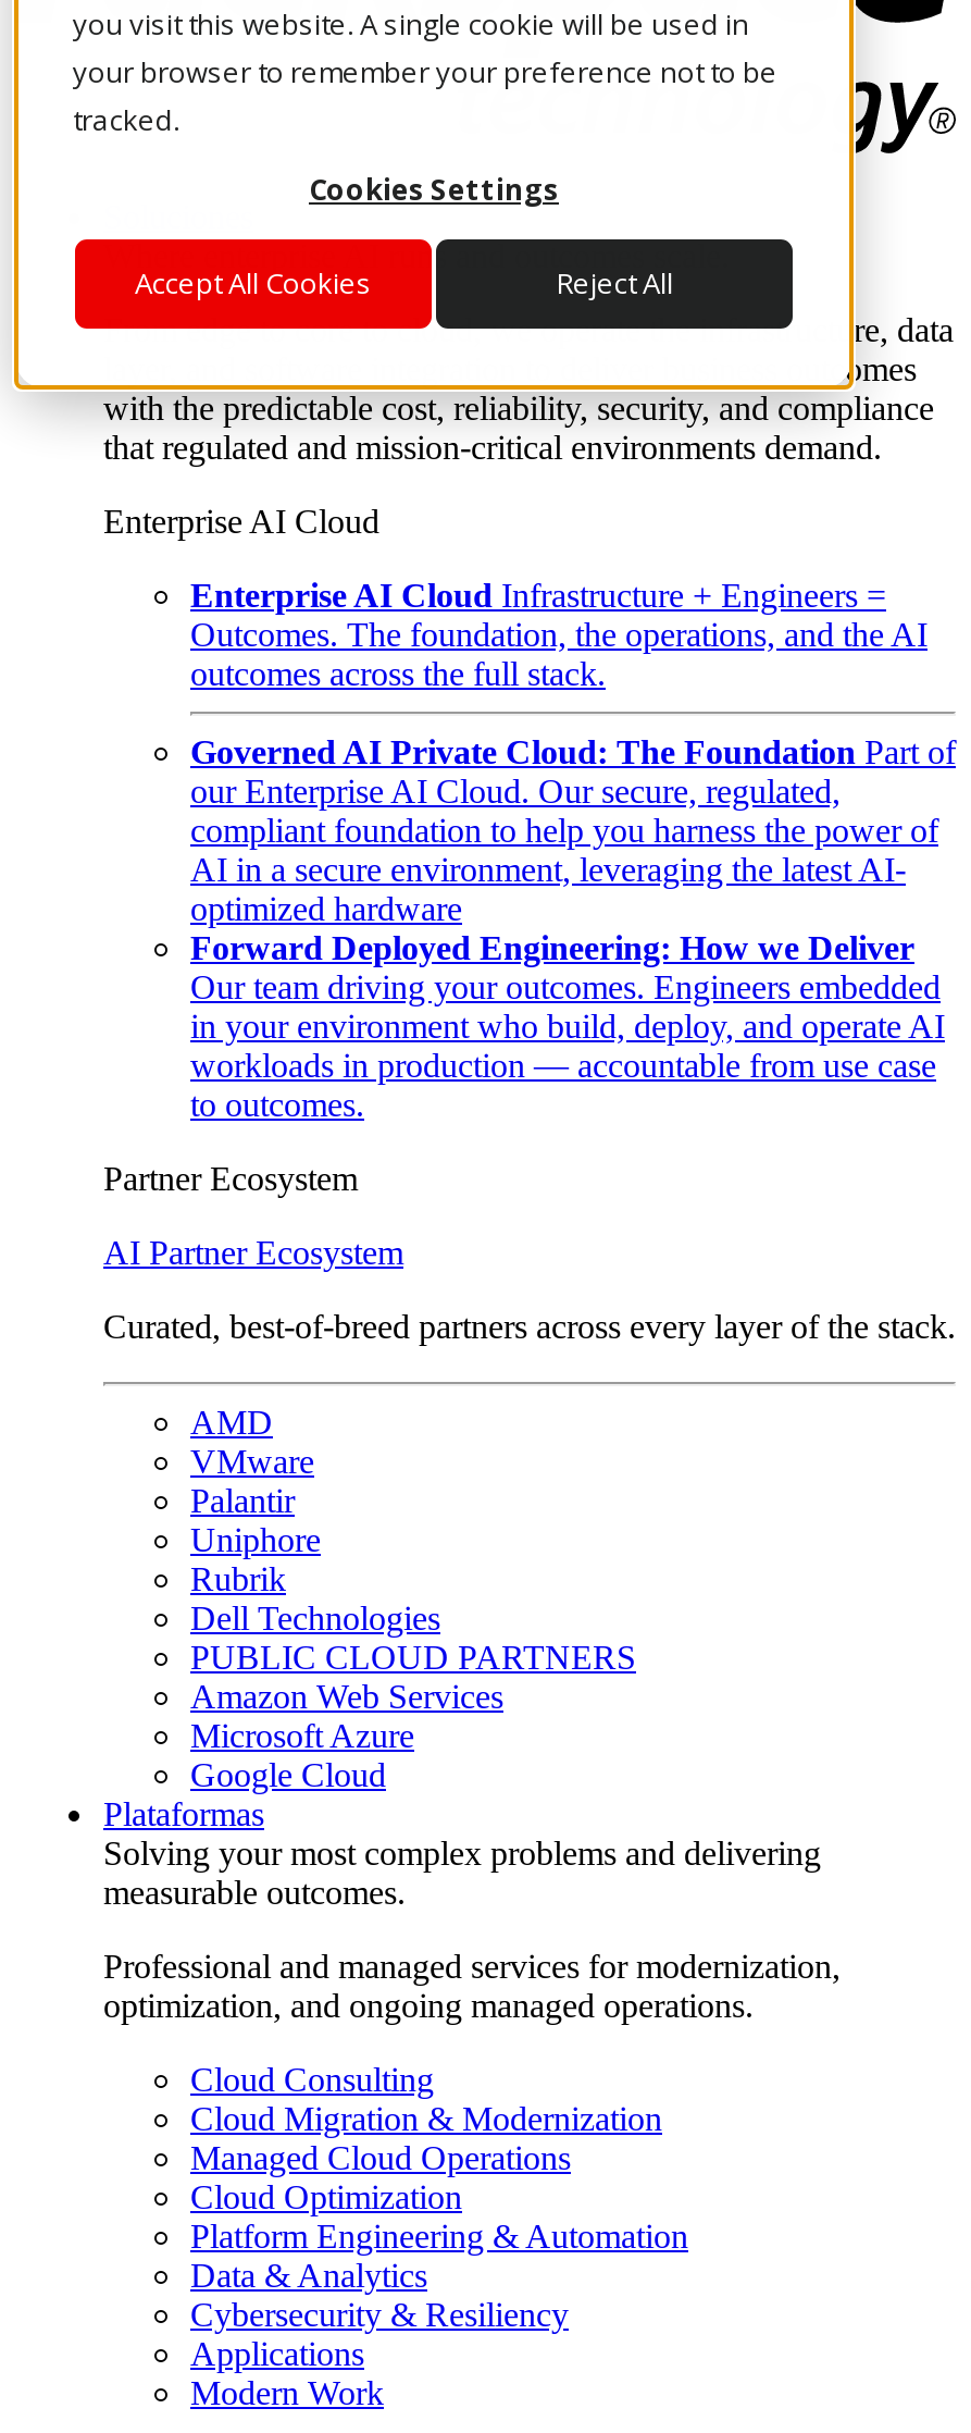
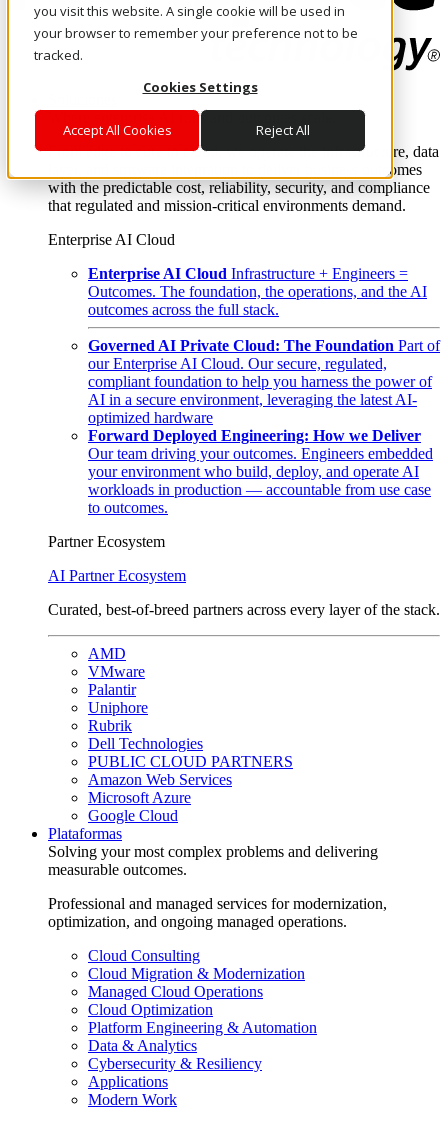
- in your environment who build, deploy, and operate AI
+ your environment who build, deploy, and operate AI
